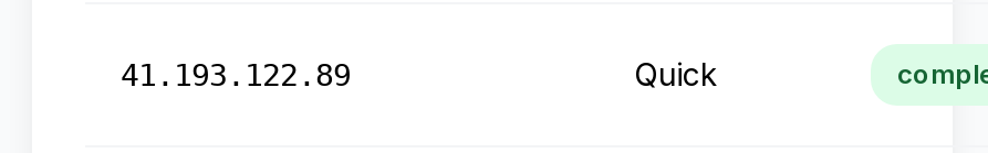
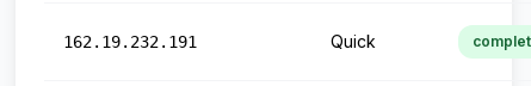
- 41.193.122.89
+ 162.19.232.191
